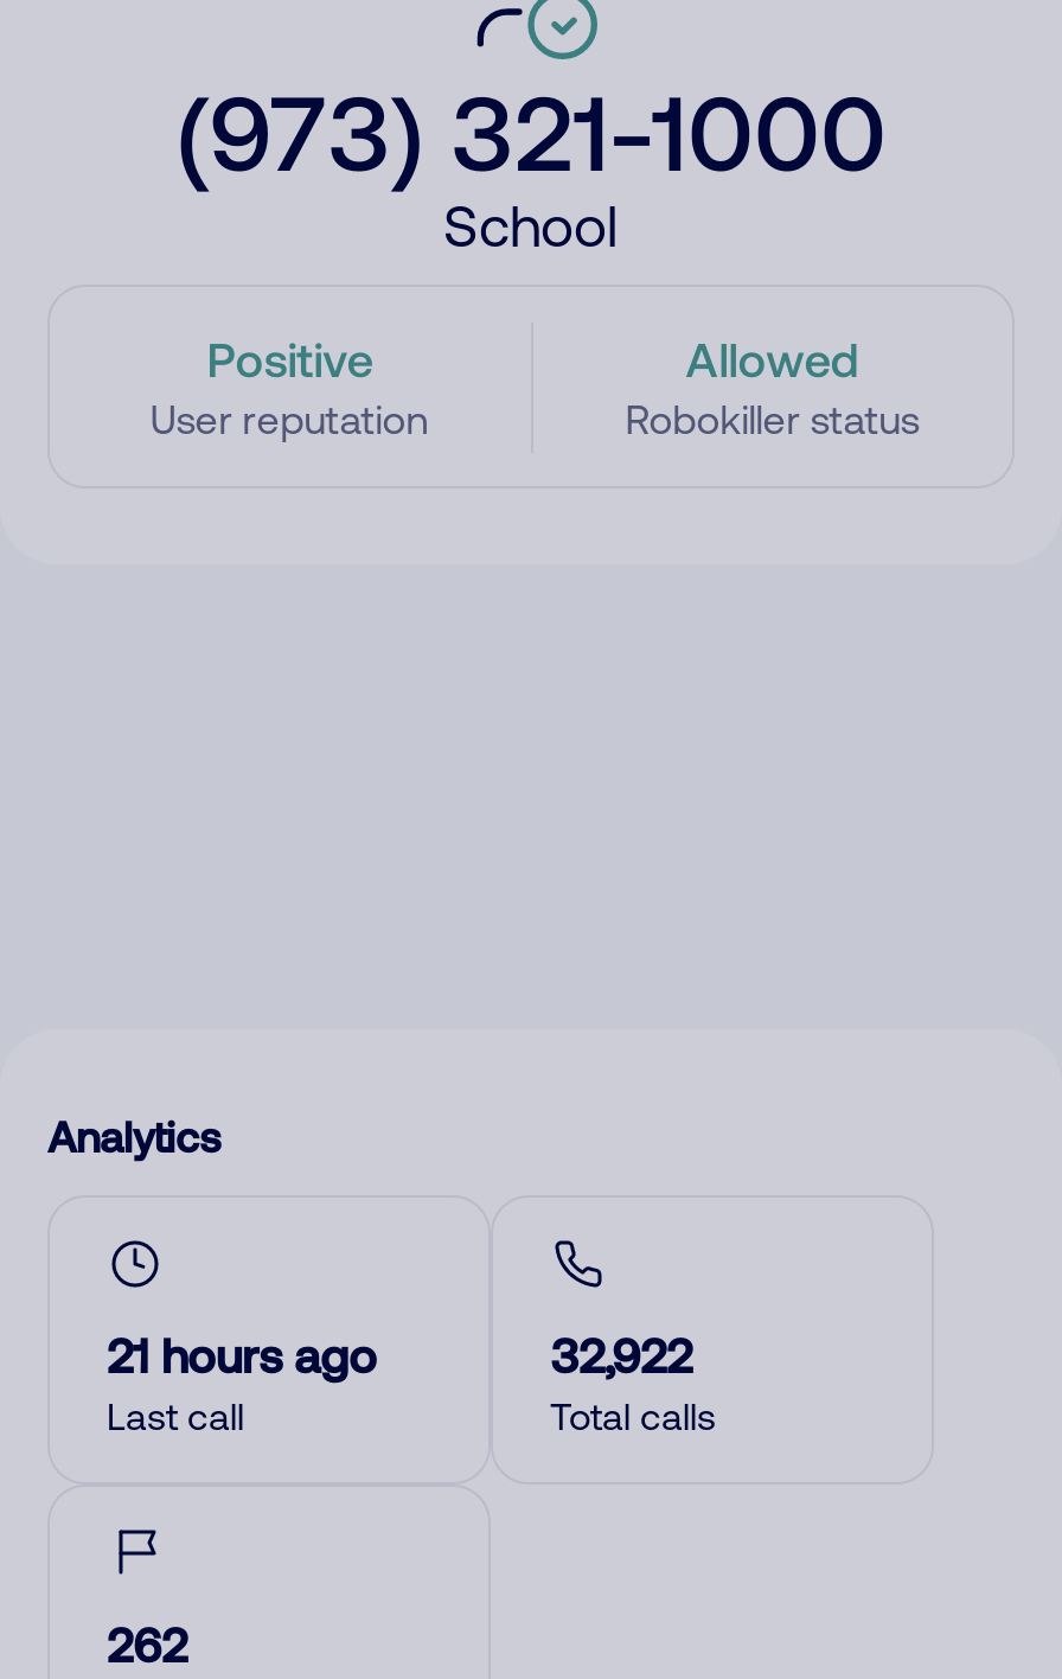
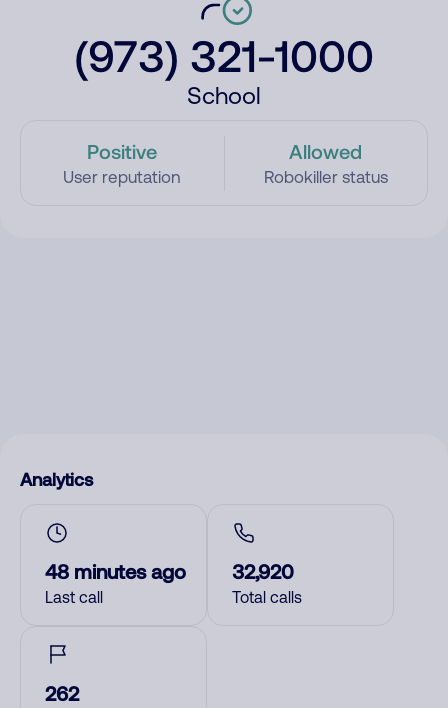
- 21 hours ago
+ 48 minutes ago

- 32,922
+ 32,920
